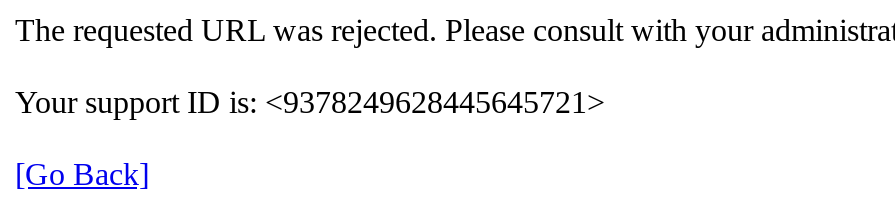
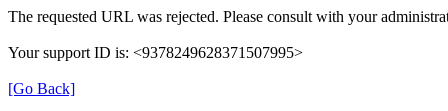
- Your support ID is: <9378249628445645721>
+ Your support ID is: <9378249628371507995>
